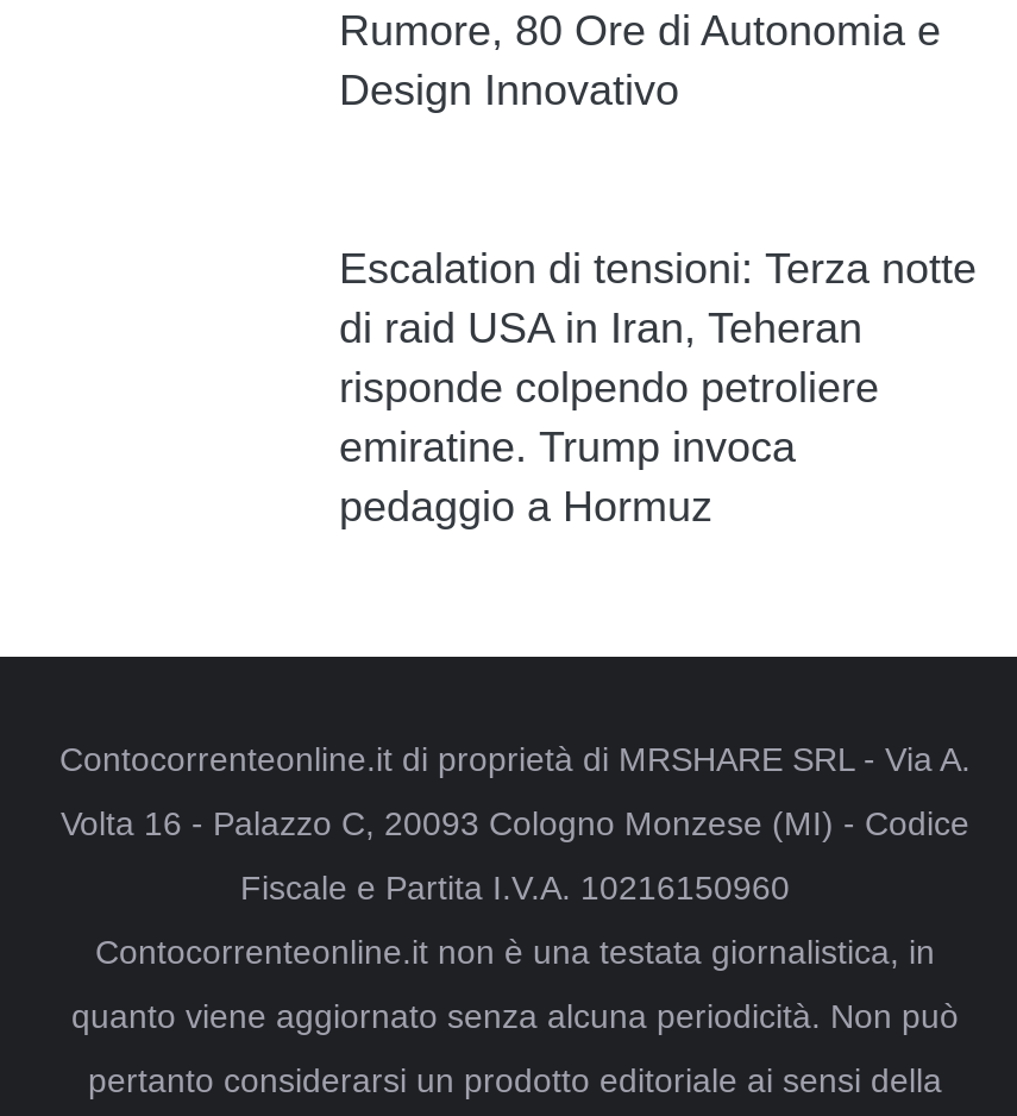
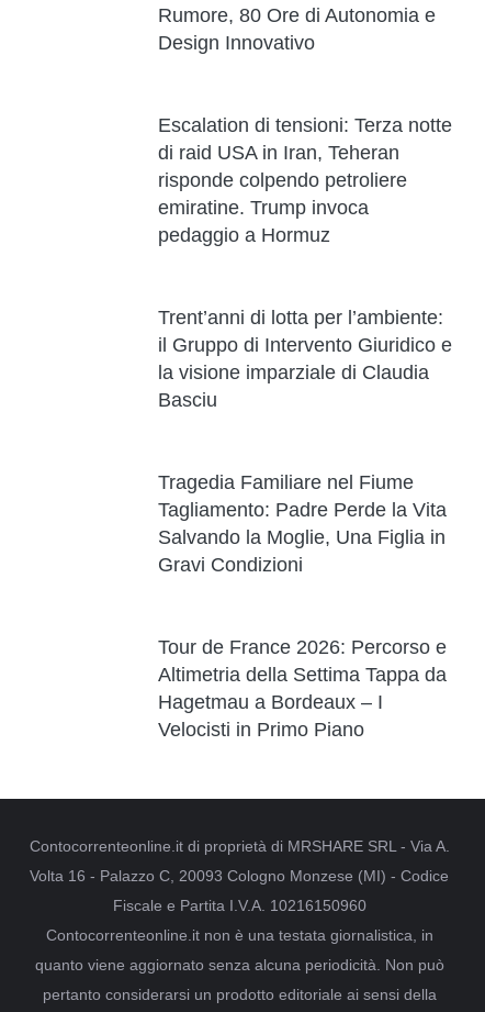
+ Trent’anni di lotta per l’ambiente:
+ il Gruppo di Intervento Giuridico e
+ la visione imparziale di Claudia
+ Basciu

+ Tragedia Familiare nel Fiume
+ Tagliamento: Padre Perde la Vita
+ Salvando la Moglie, Una Figlia in
+ Gravi Condizioni

+ Tour de France 2026: Percorso e
+ Altimetria della Settima Tappa da
+ Hagetmau a Bordeaux – I
+ Velocisti in Primo Piano
